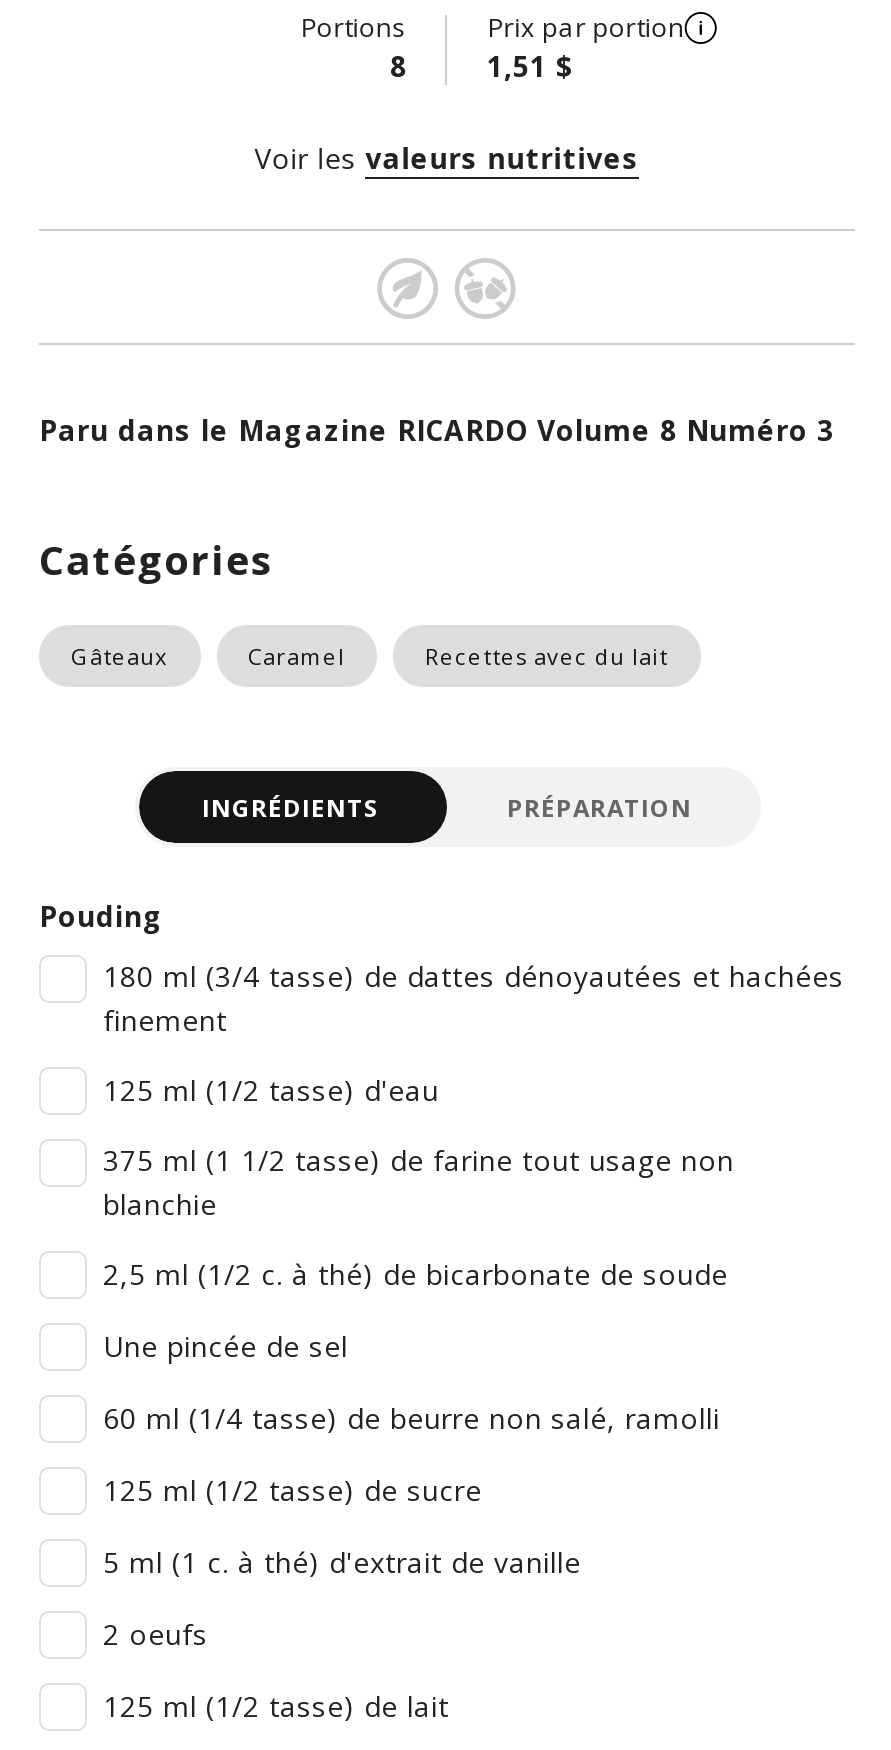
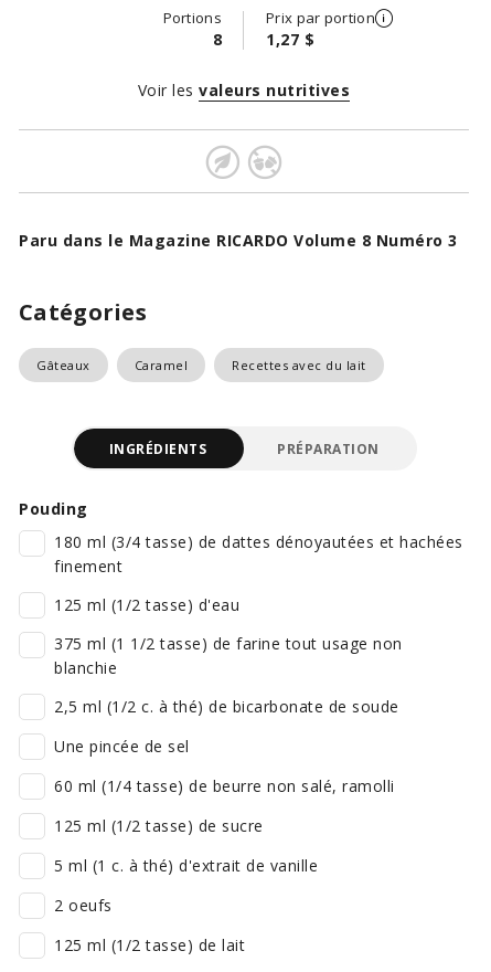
- 1,51 $
+ 1,27 $
